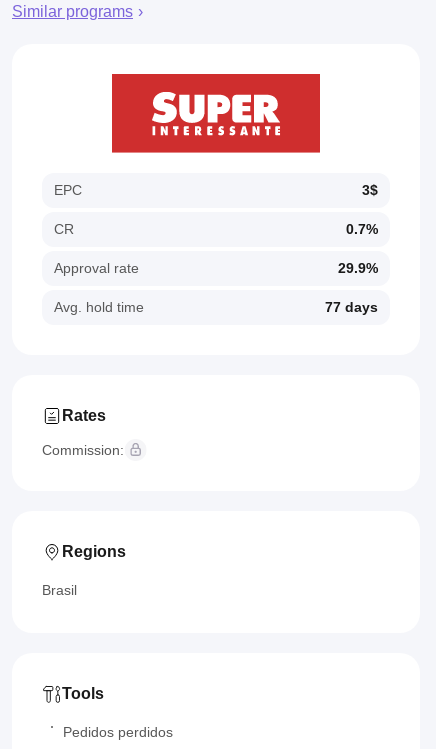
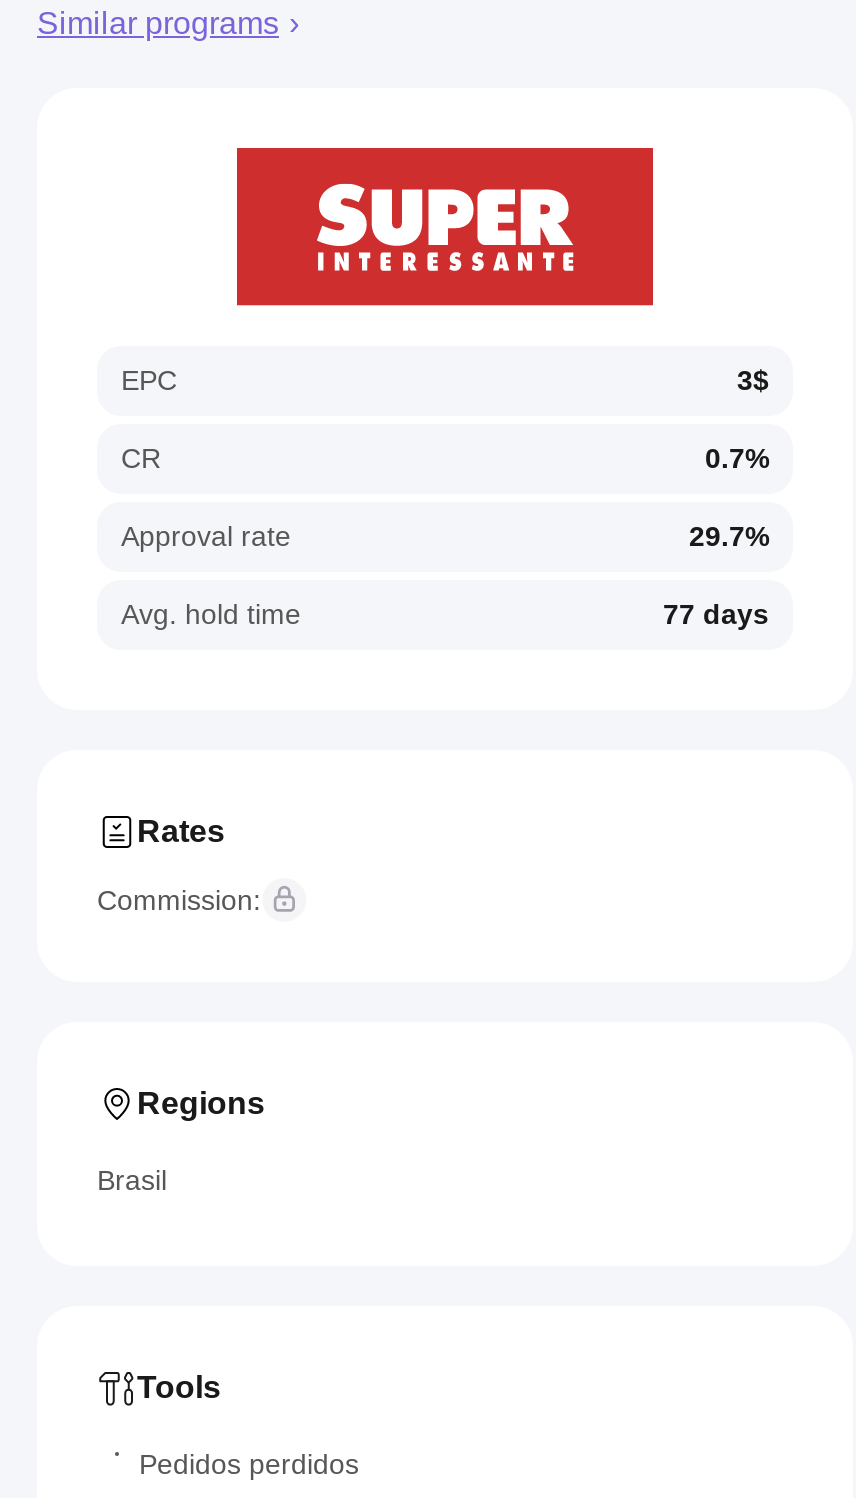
- 29.9%
+ 29.7%
